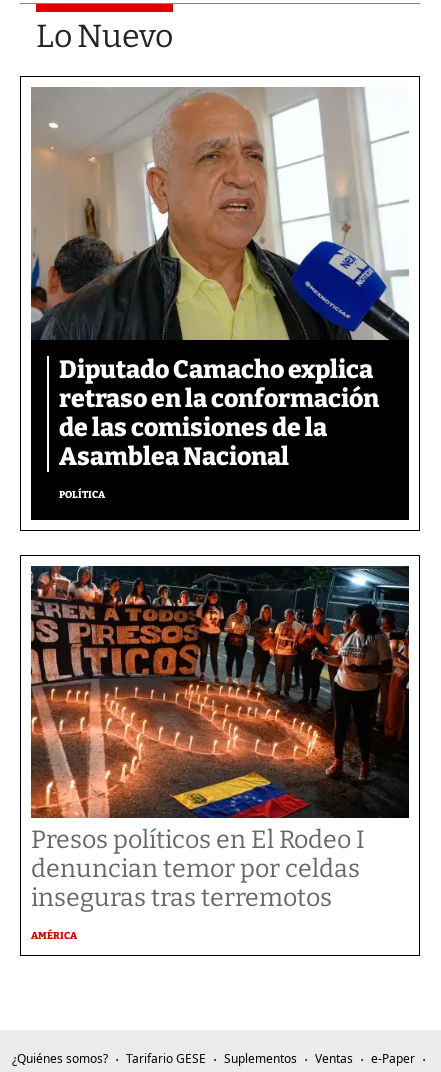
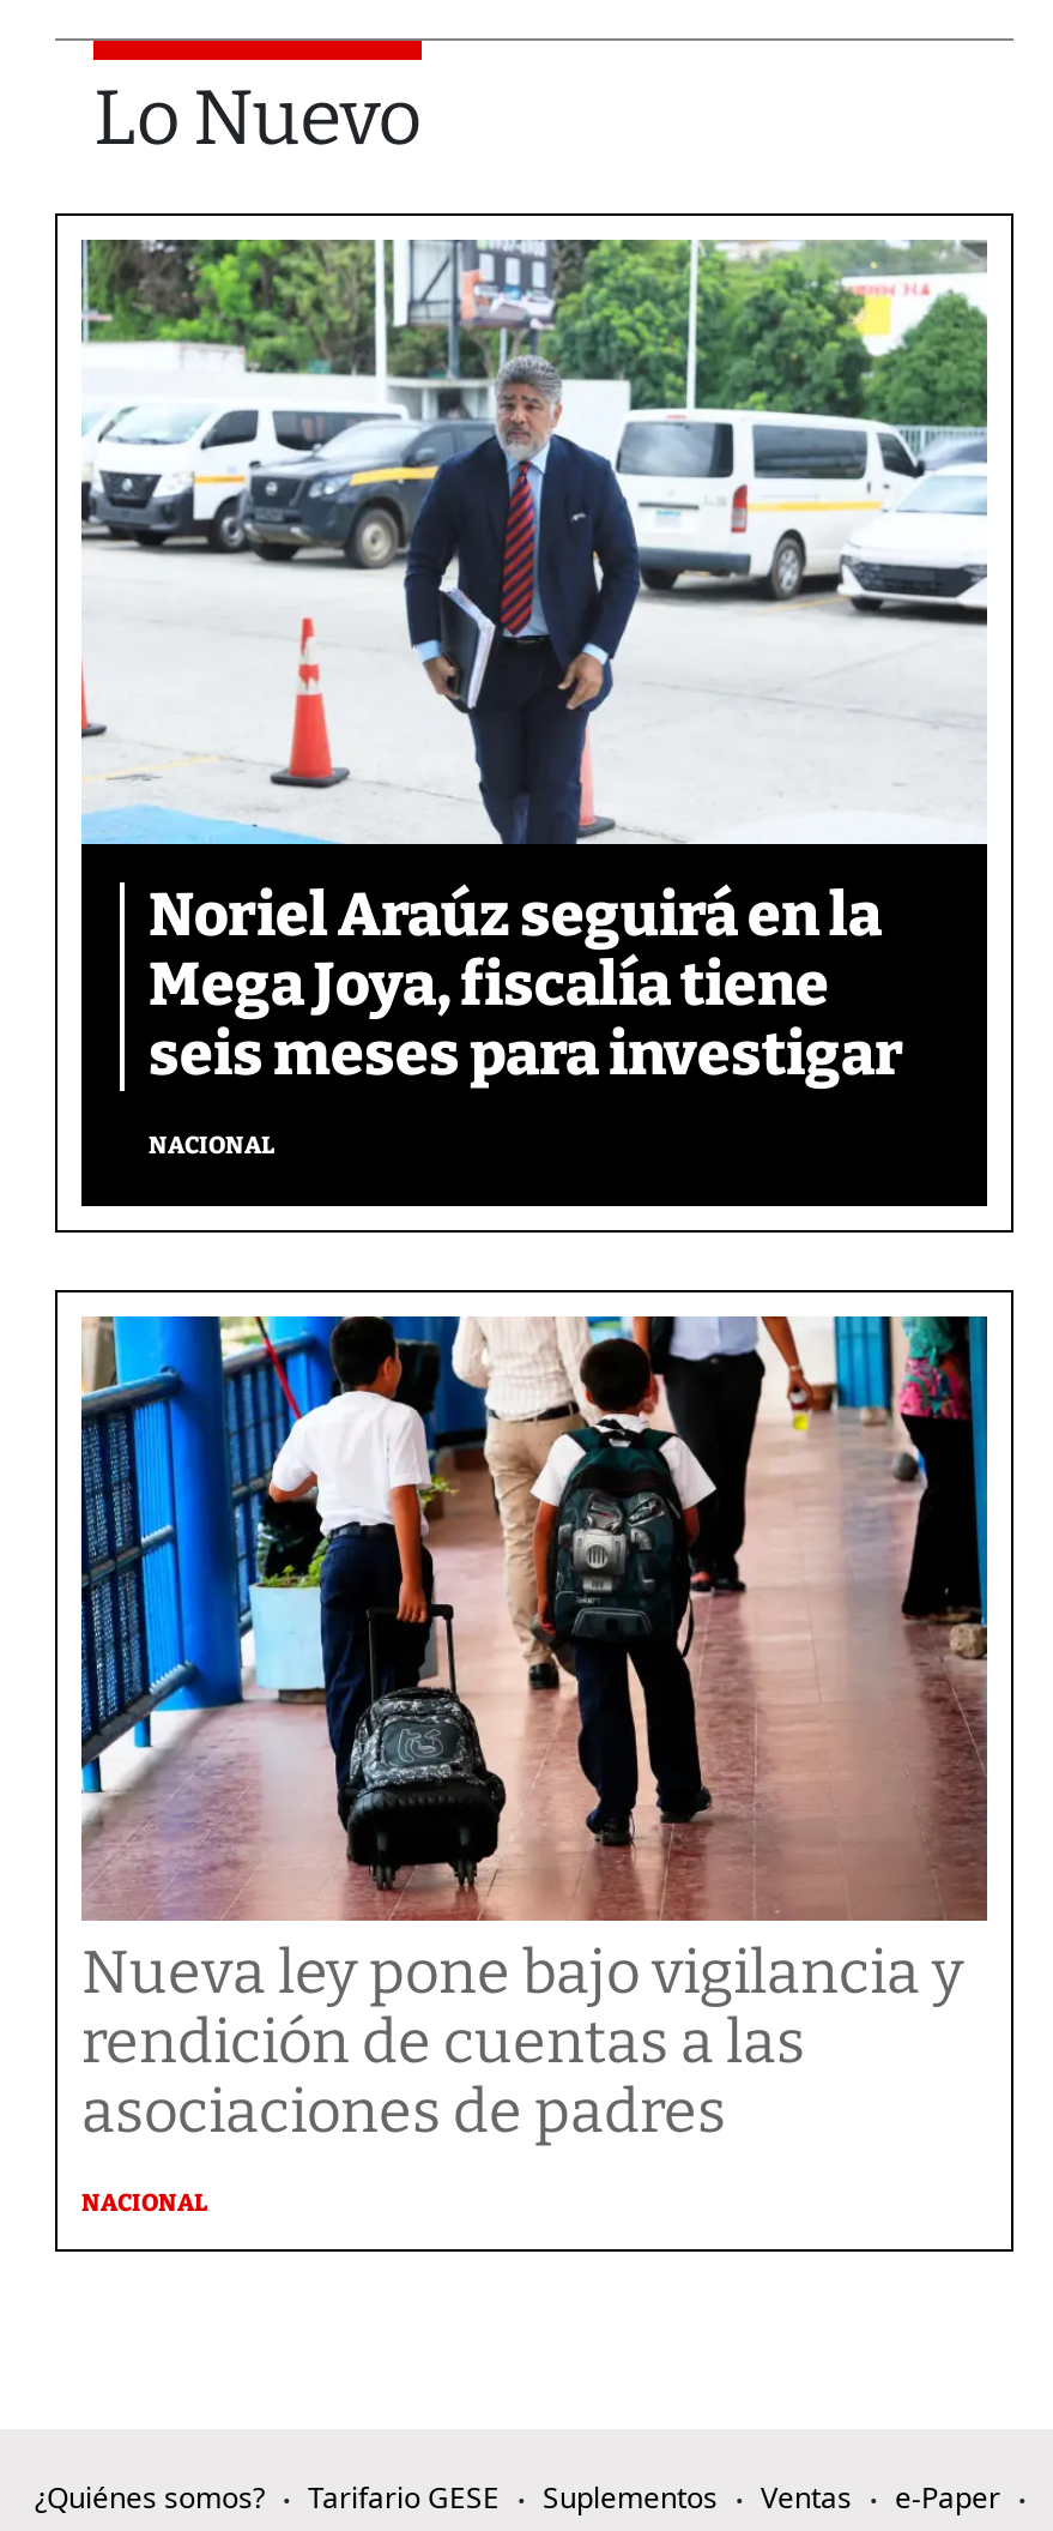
- [image]
- Diputado Camacho explica
- retraso en la conformación
- de las comisiones de la
- Asamblea Nacional
+ [image]
+ Noriel Araúz seguirá en la
+ Mega Joya, fiscalía tiene
+ seis meses para investigar

- POLÍTICA
+ NACIONAL

- [image]
- Presos políticos en El Rodeo I
- denuncian temor por celdas
- inseguras tras terremotos
+ [image]
+ Nueva ley pone bajo vigilancia y
+ rendición de cuentas a las
+ asociaciones de padres

- AMÉRICA
+ NACIONAL
